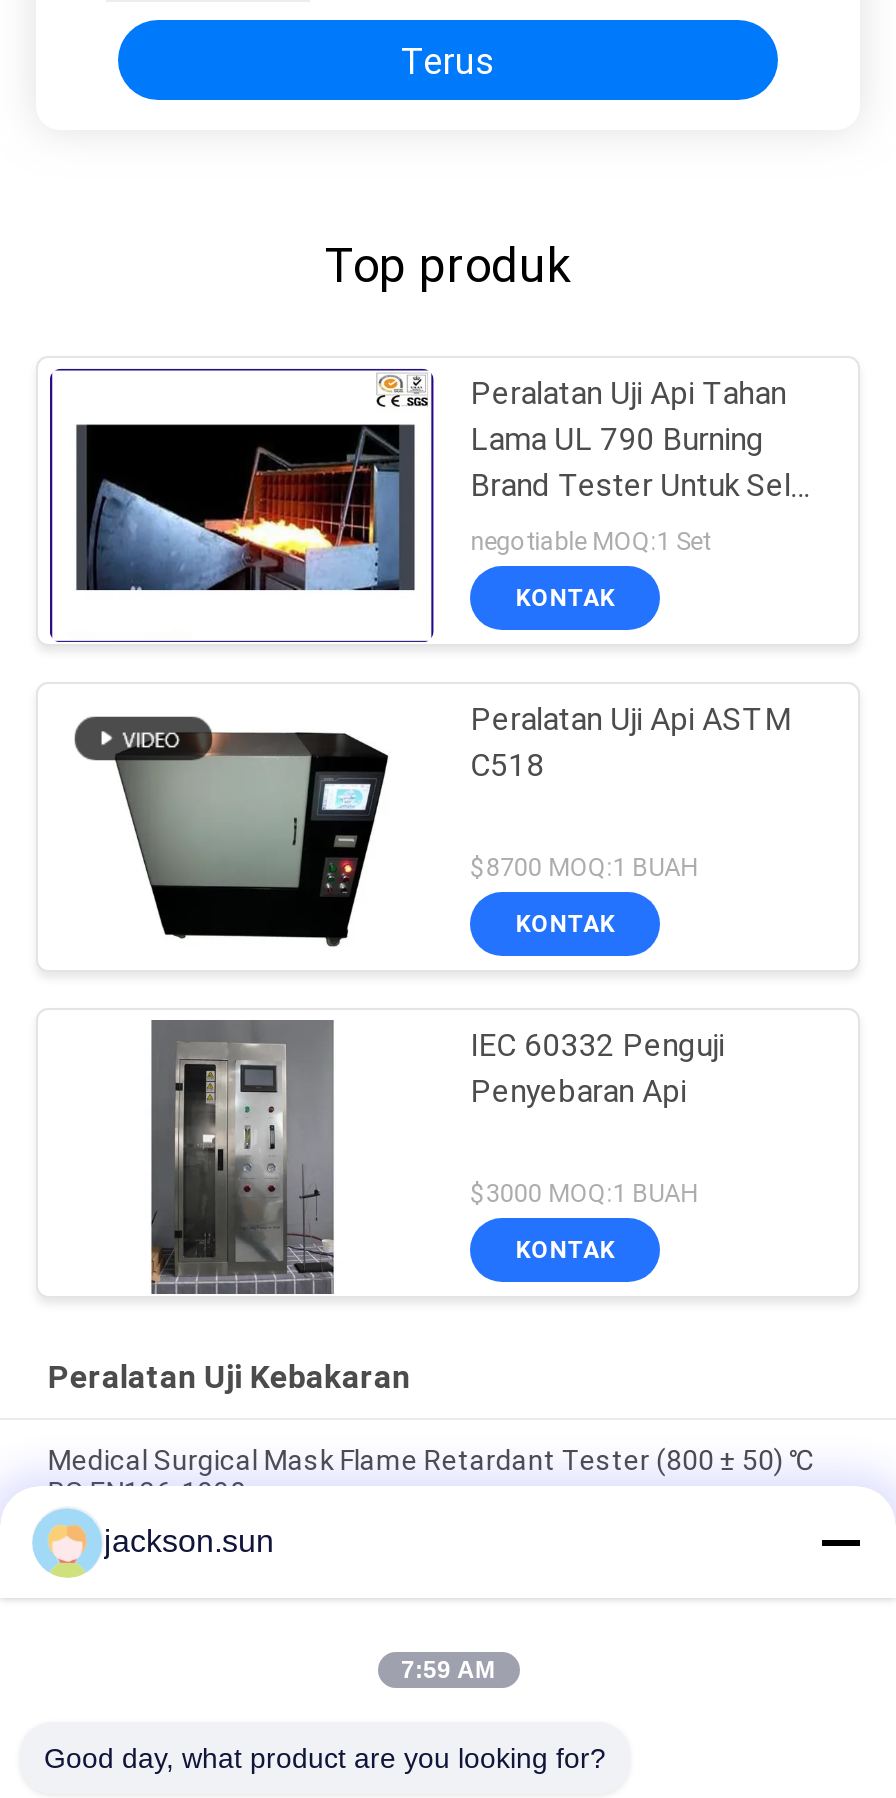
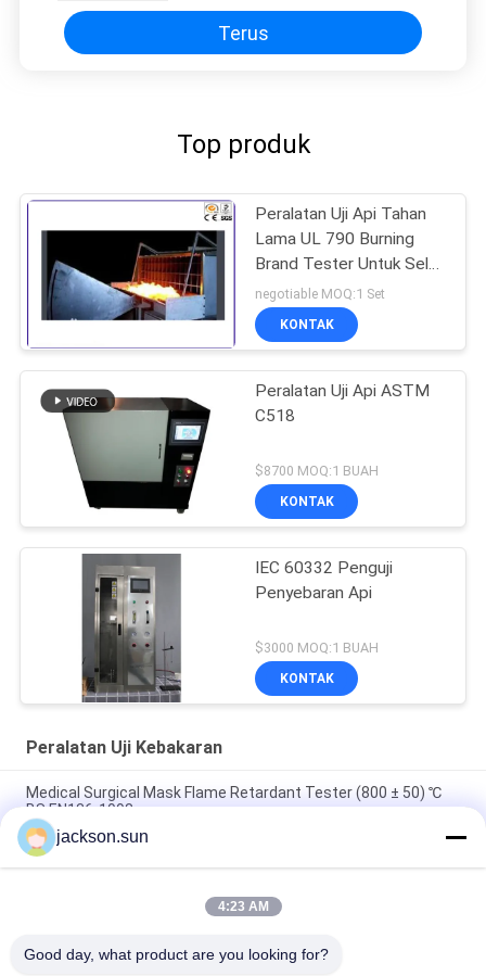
- 7:59 AM
+ 4:23 AM
